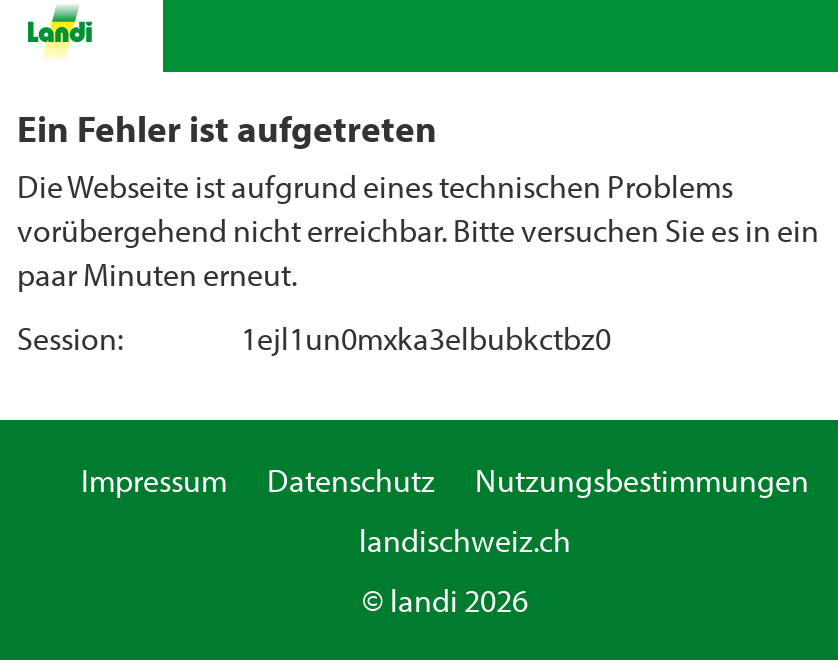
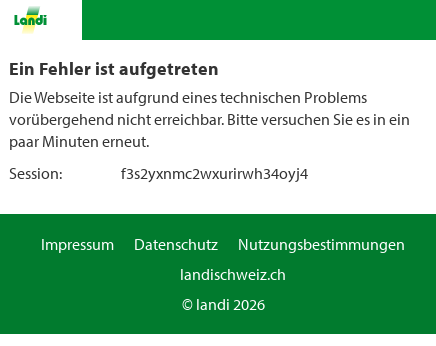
- 1ejl1un0mxka3elbubkctbz0
+ f3s2yxnmc2wxurirwh34oyj4
